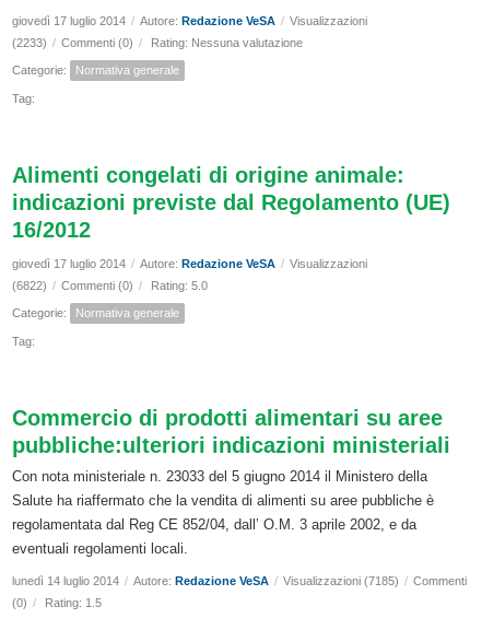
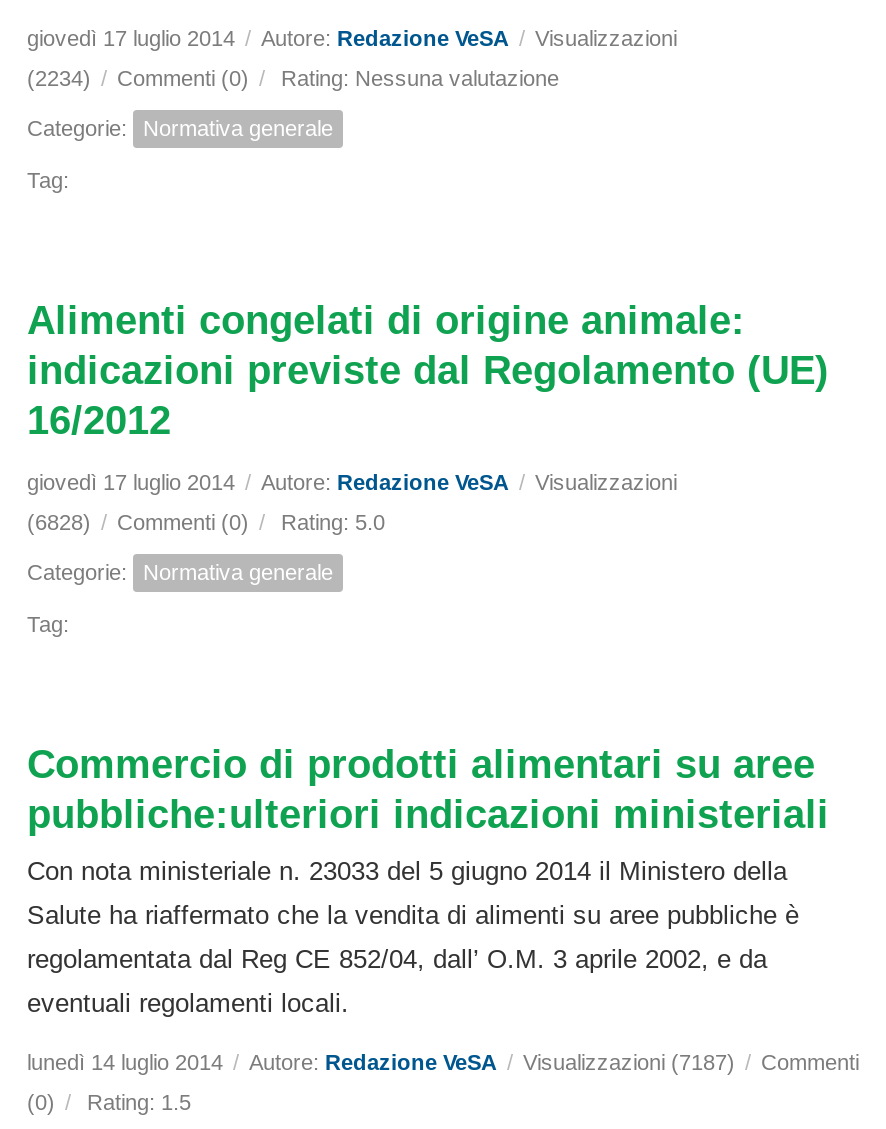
- (2233) / Commenti (0) / Rating: Nessuna valutazione
+ (2234) / Commenti (0) / Rating: Nessuna valutazione

- (6822) / Commenti (0) / Rating: 5.0
+ (6828) / Commenti (0) / Rating: 5.0

- lunedì 14 luglio 2014 / Autore: Redazione VeSA / Visualizzazioni (7185) / Commenti
+ lunedì 14 luglio 2014 / Autore: Redazione VeSA / Visualizzazioni (7187) / Commenti
